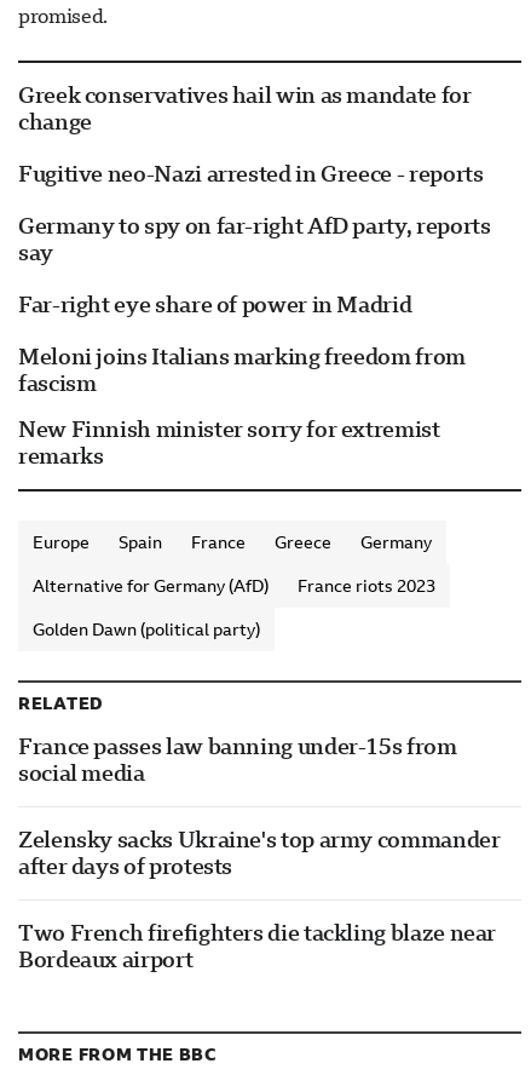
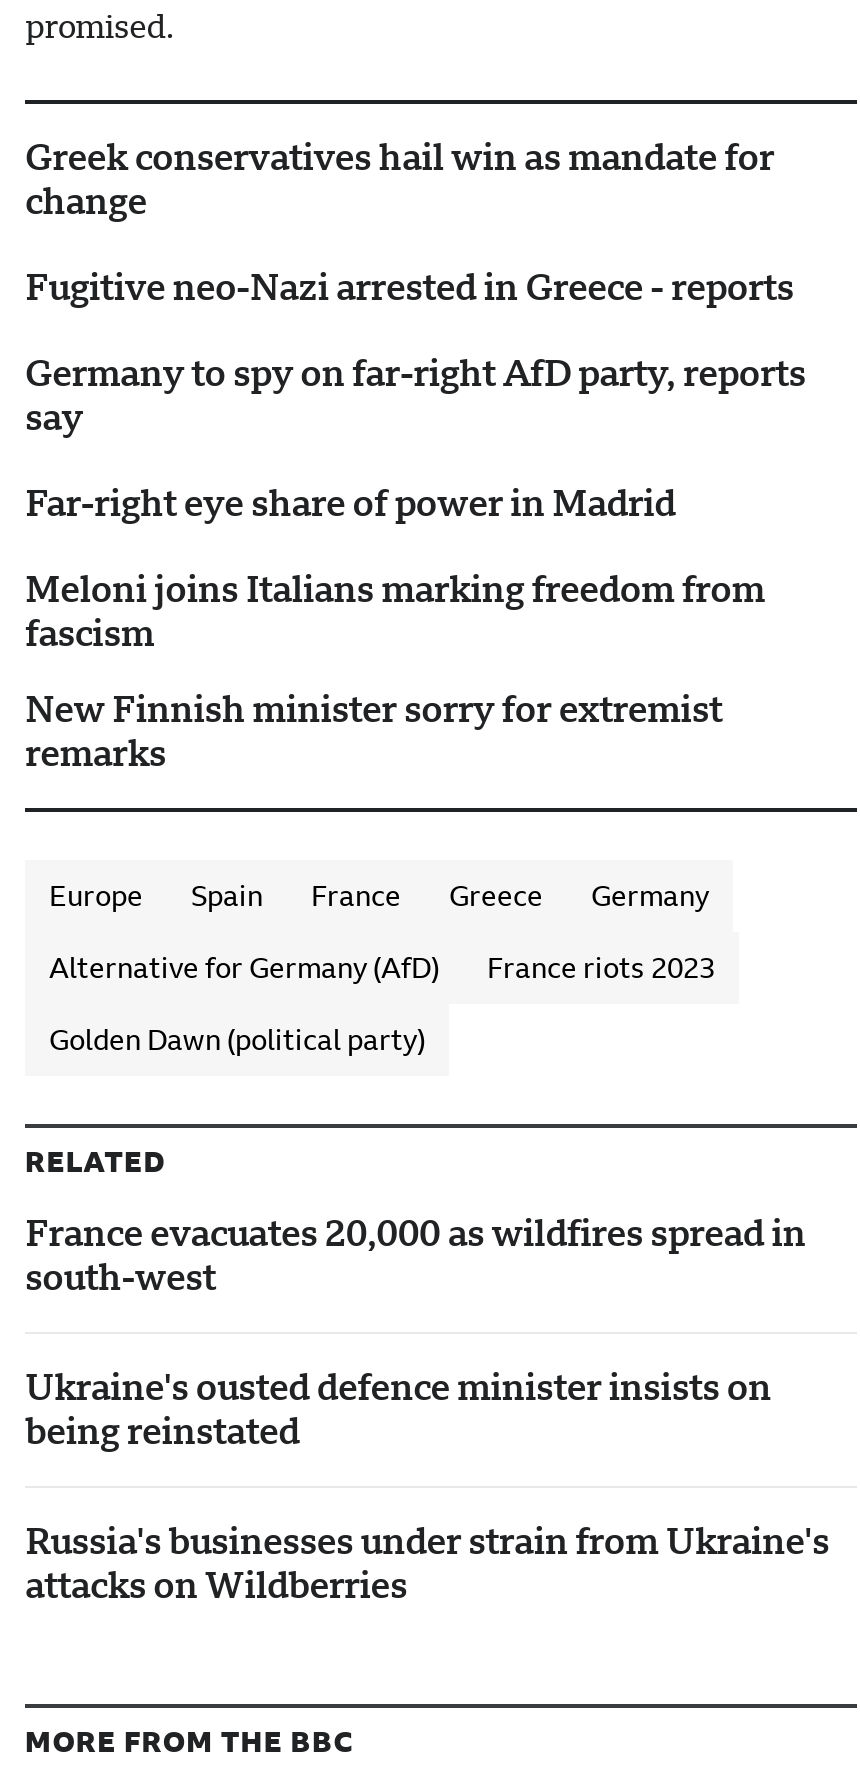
- France passes law banning under-15s from
- social media
+ France evacuates 20,000 as wildfires spread in
+ south-west

- Zelensky sacks Ukraine's top army commander
- after days of protests
+ Ukraine's ousted defence minister insists on
+ being reinstated

- Two French firefighters die tackling blaze near
- Bordeaux airport
+ Russia's businesses under strain from Ukraine's
+ attacks on Wildberries
